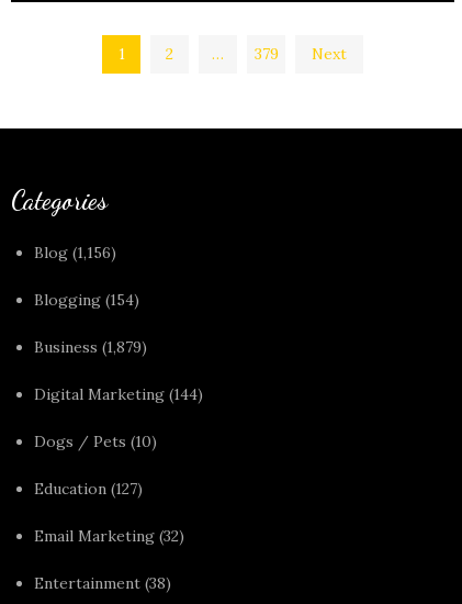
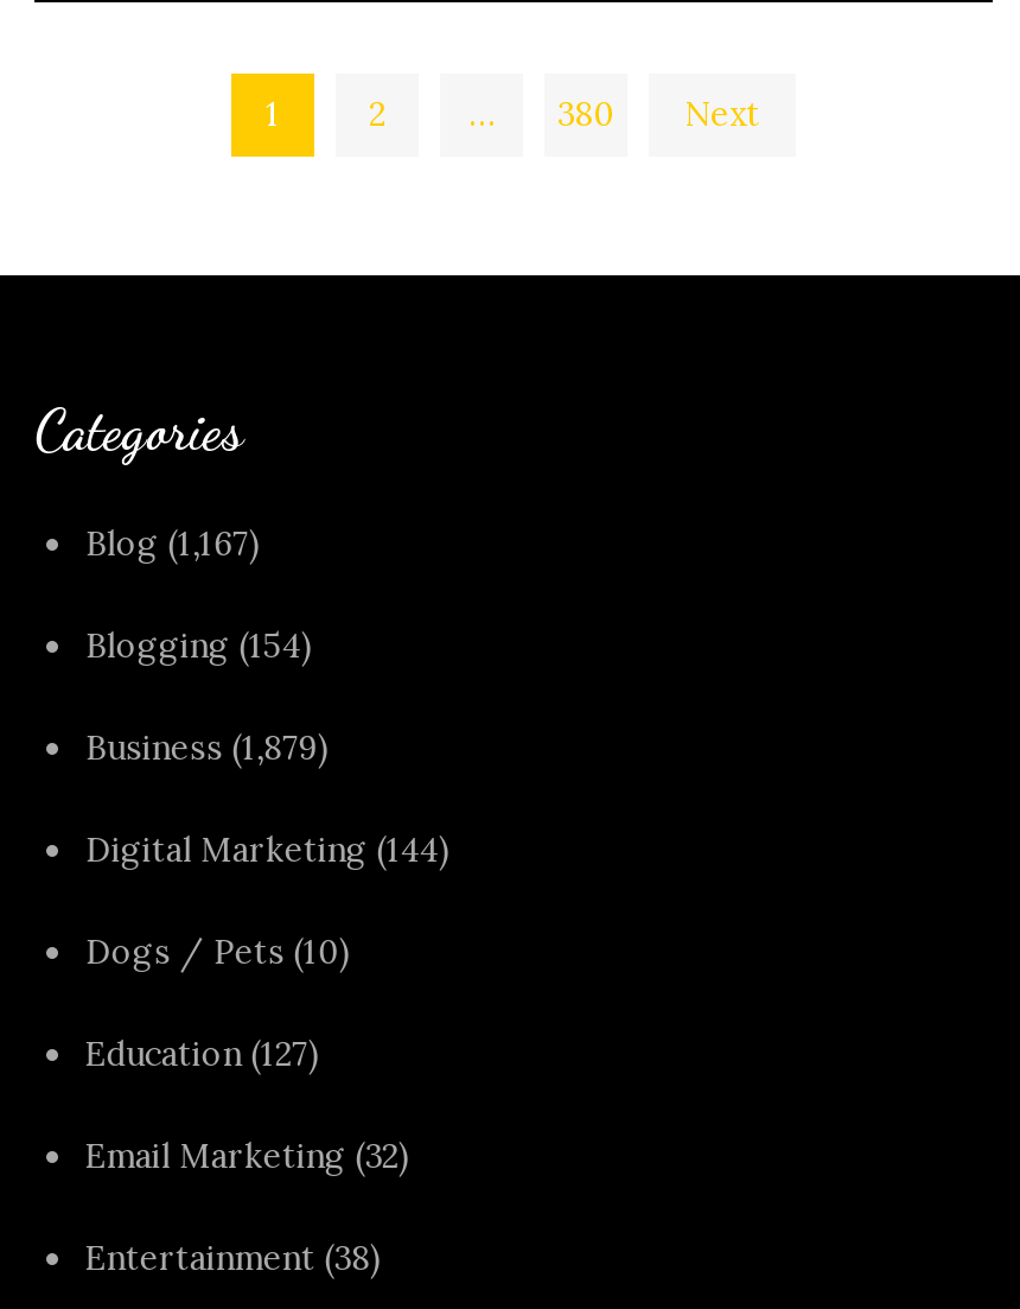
- 379
+ 380

- Blog (1,156)
+ Blog (1,167)
